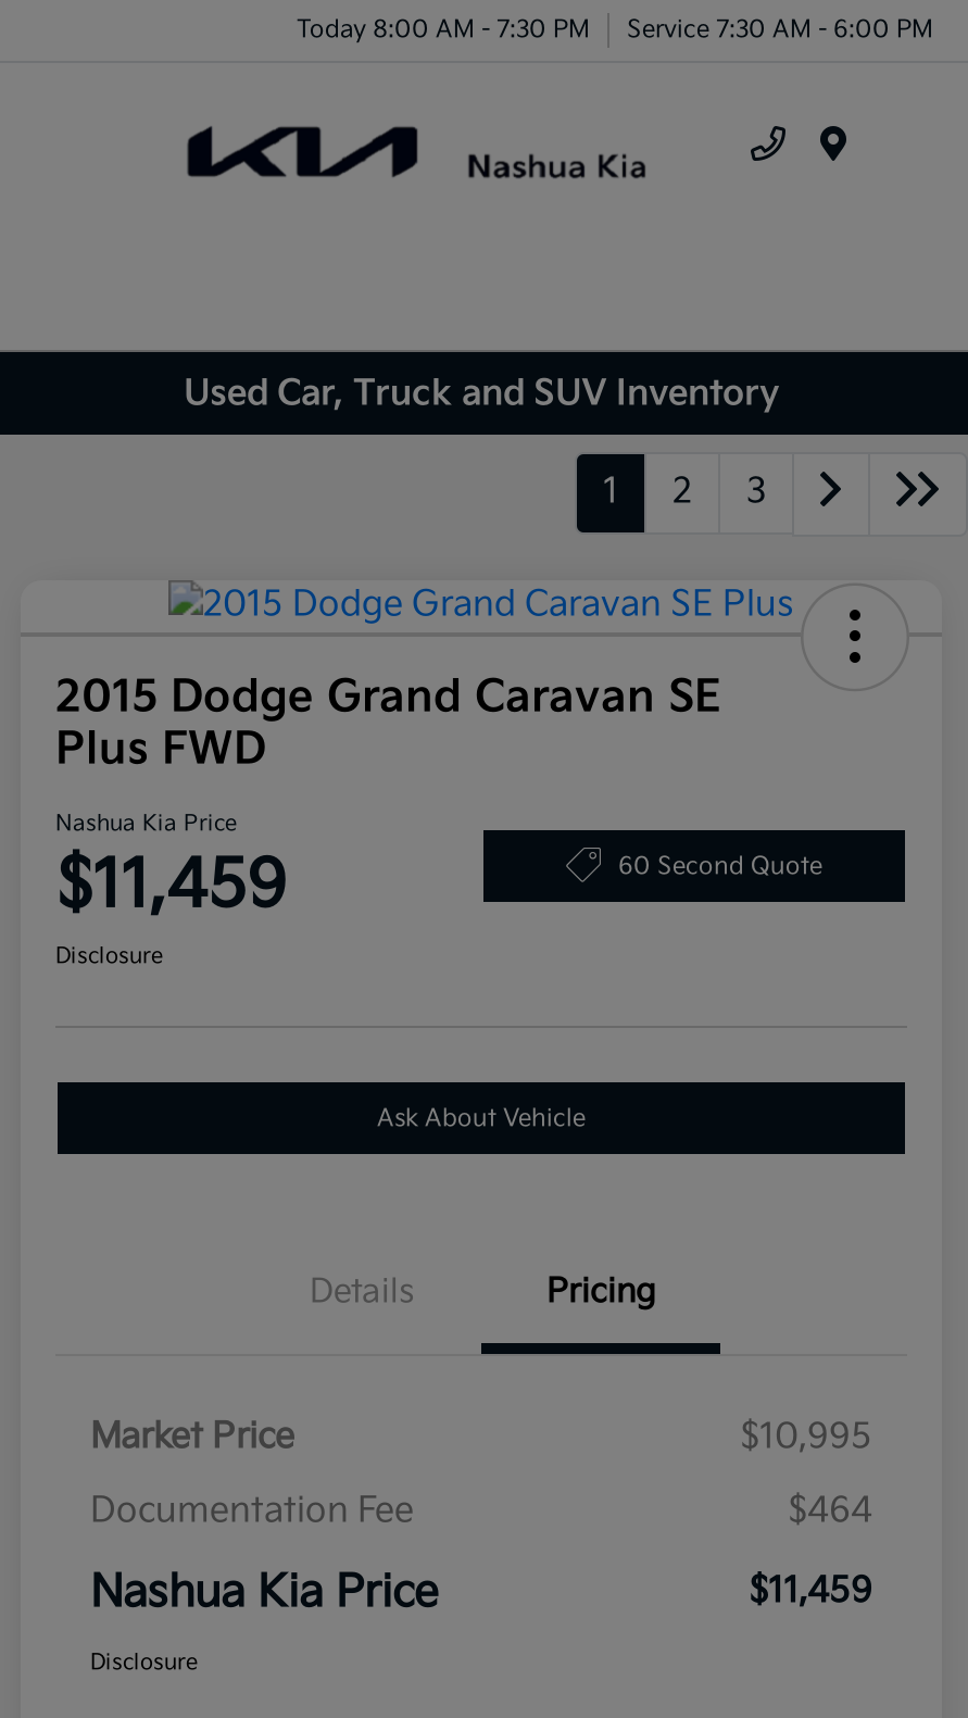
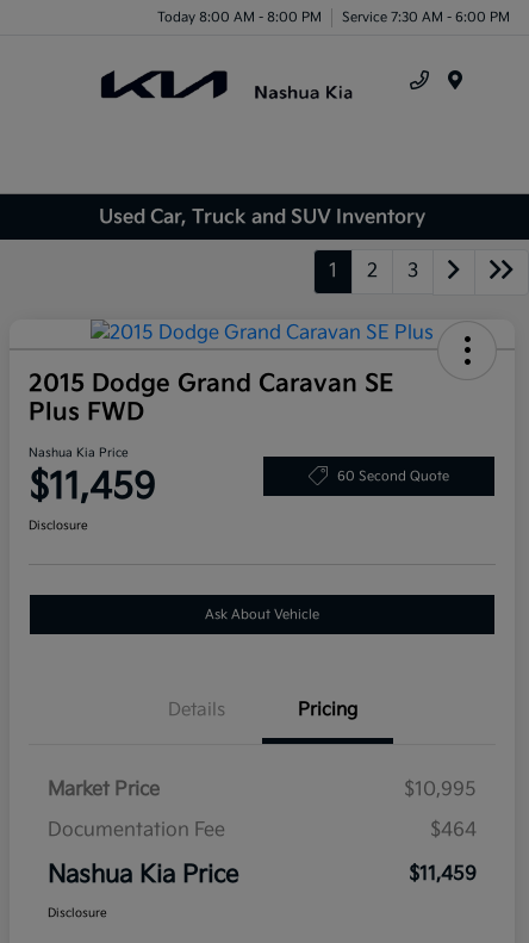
- Today 8:00 AM - 7:30 PM Service 7:30 AM - 6:00 PM
+ Today 8:00 AM - 8:00 PM Service 7:30 AM - 6:00 PM
